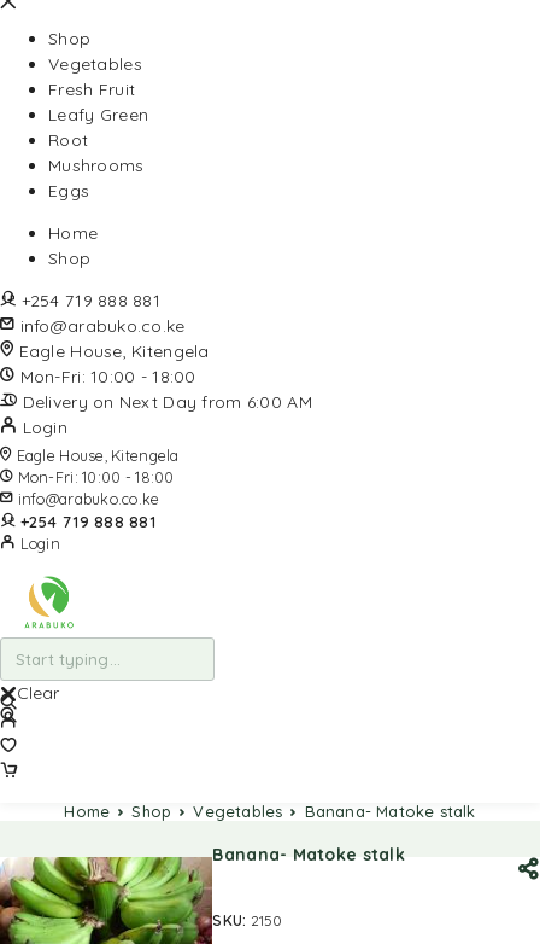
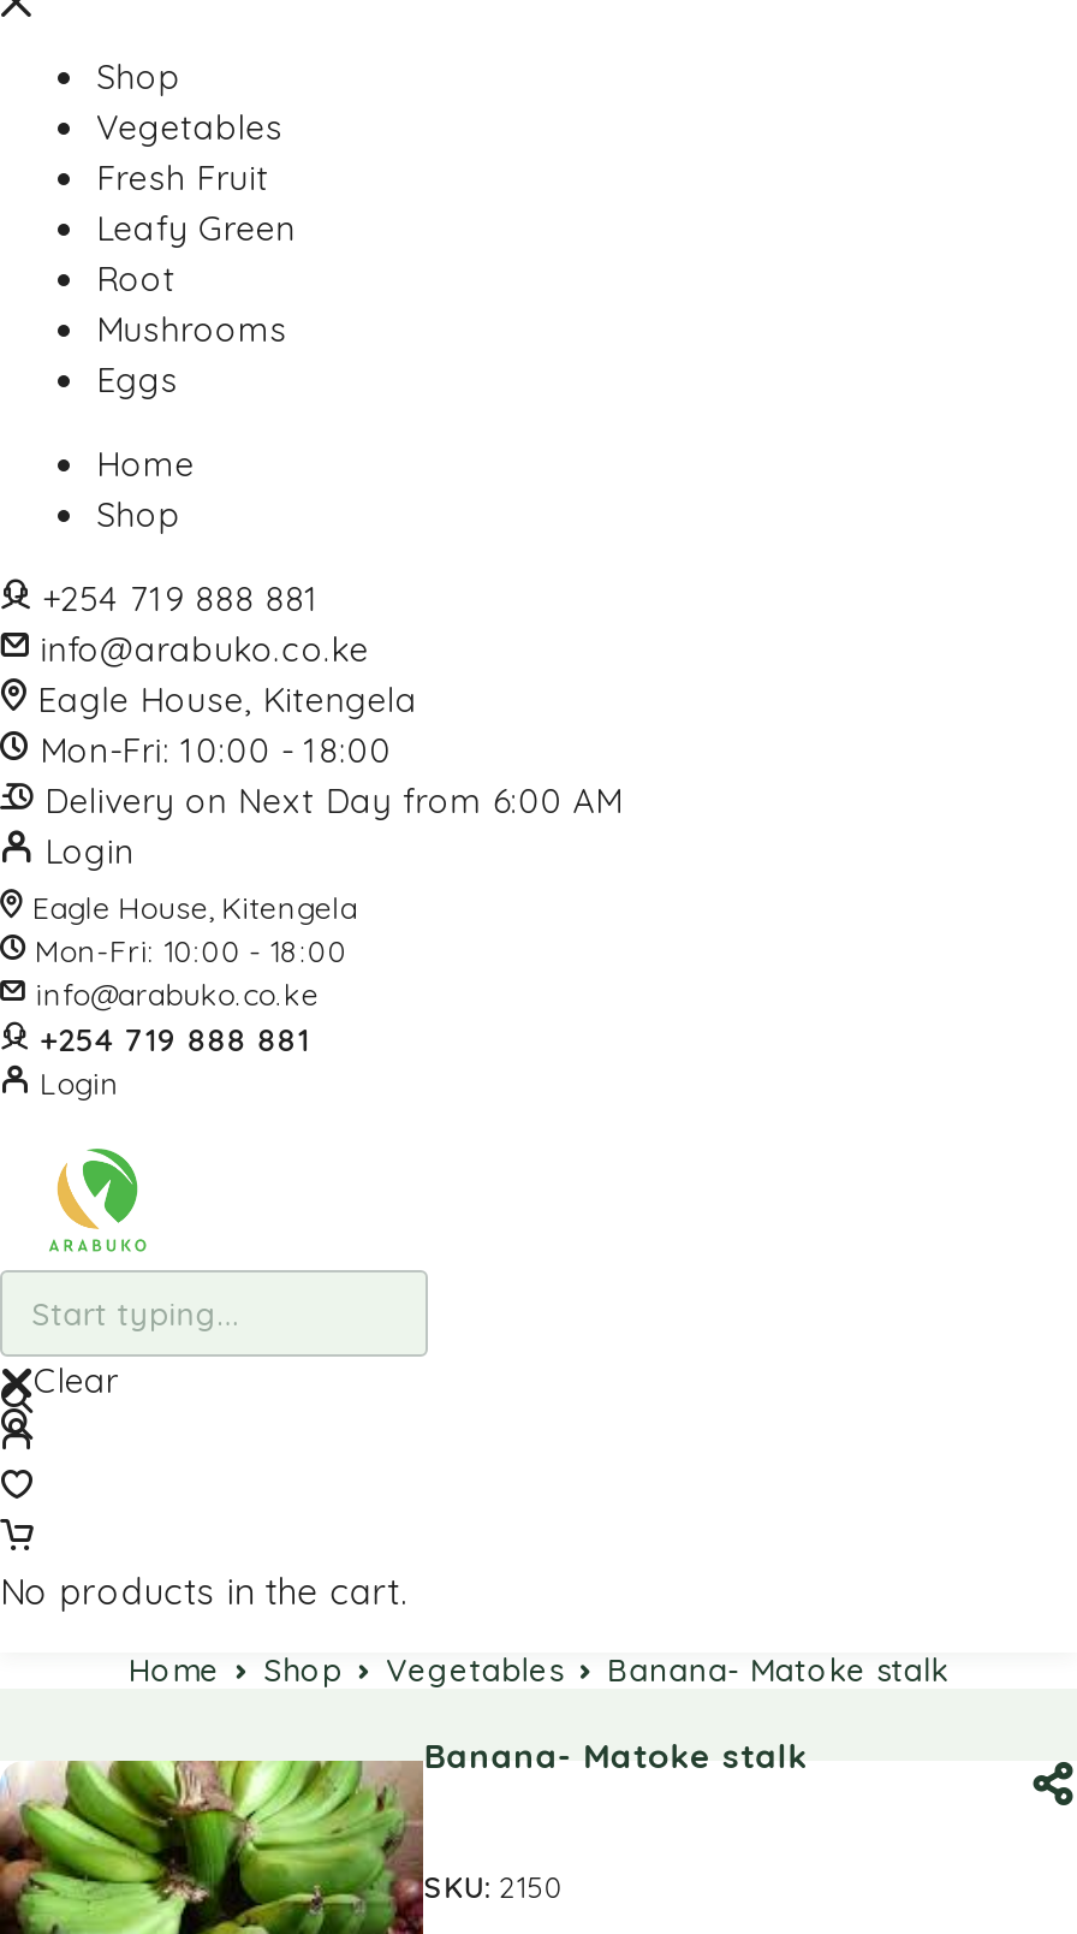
+ No products in the cart.
